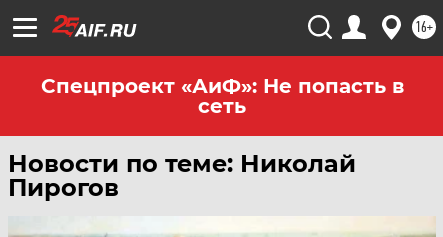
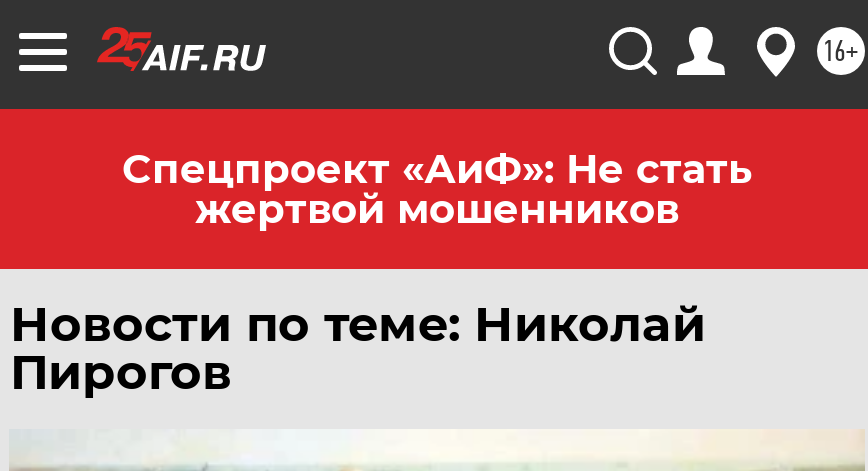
- Спецпроект «АиФ»: Не попасть в
- сеть
+ Спецпроект «АиФ»: Не стать
+ жертвой мошенников
